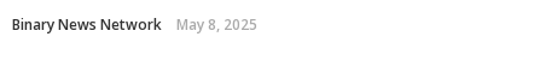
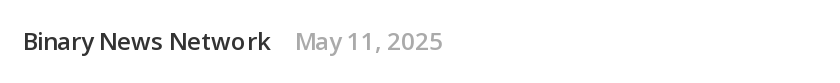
- Binary News Network May 8, 2025
+ Binary News Network May 11, 2025
